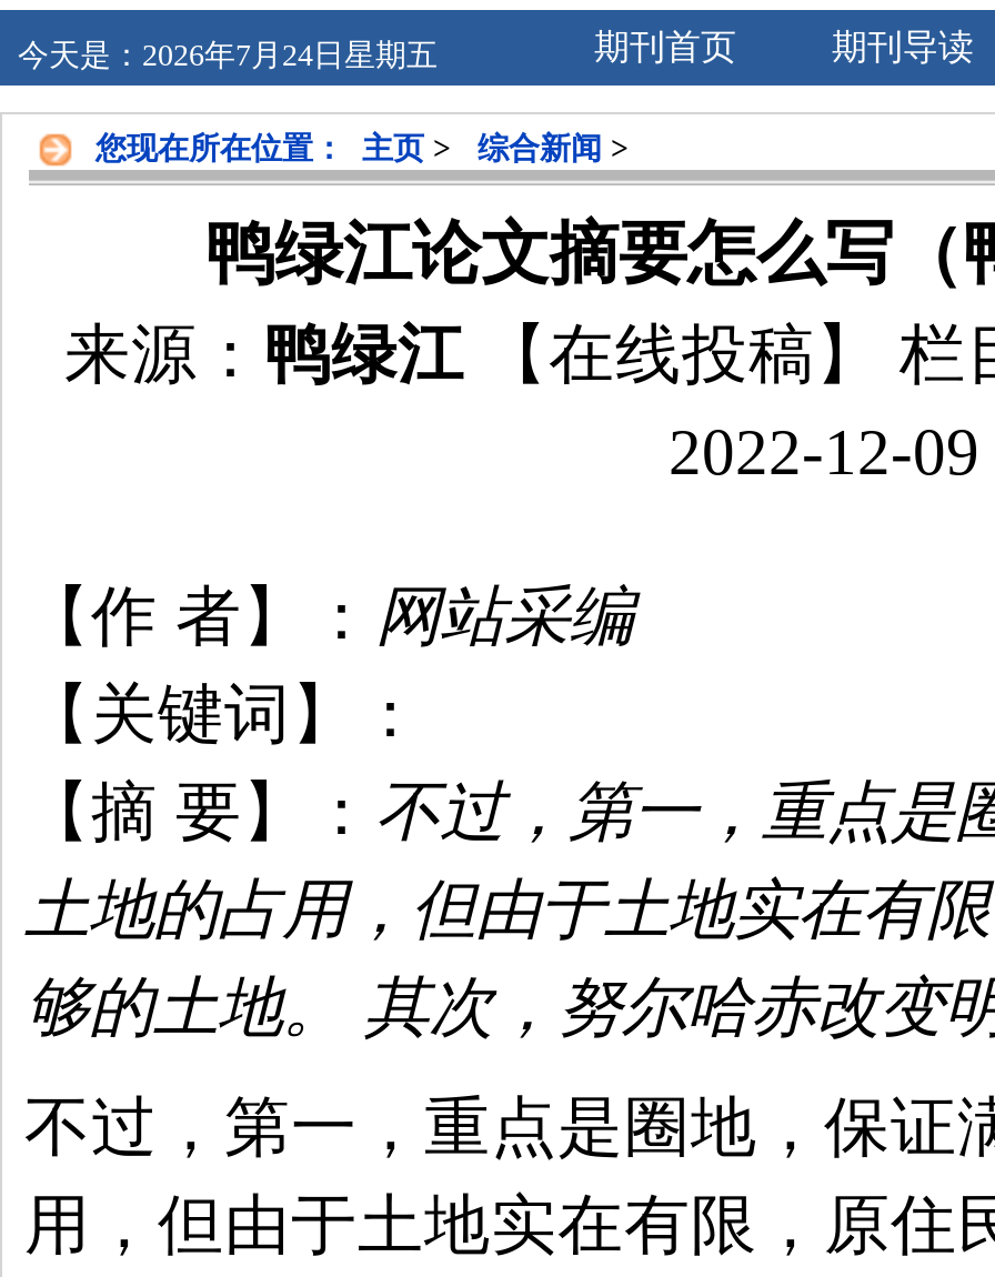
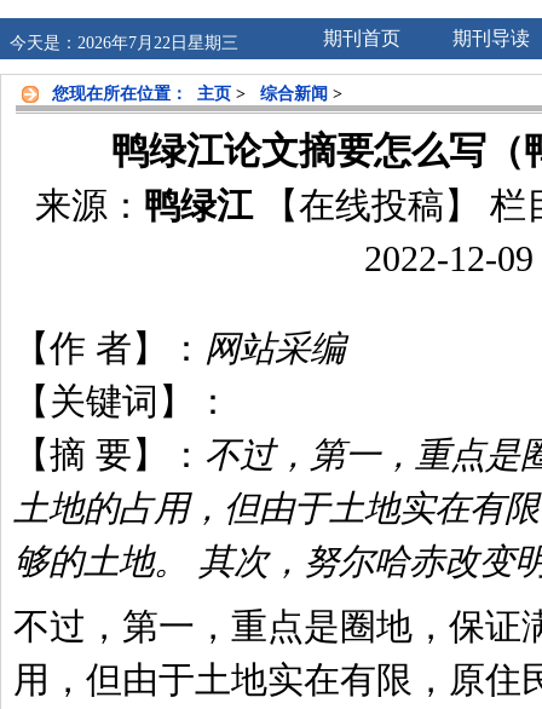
- 今天是：2026年7月24日星期五
+ 今天是：2026年7月22日星期三
